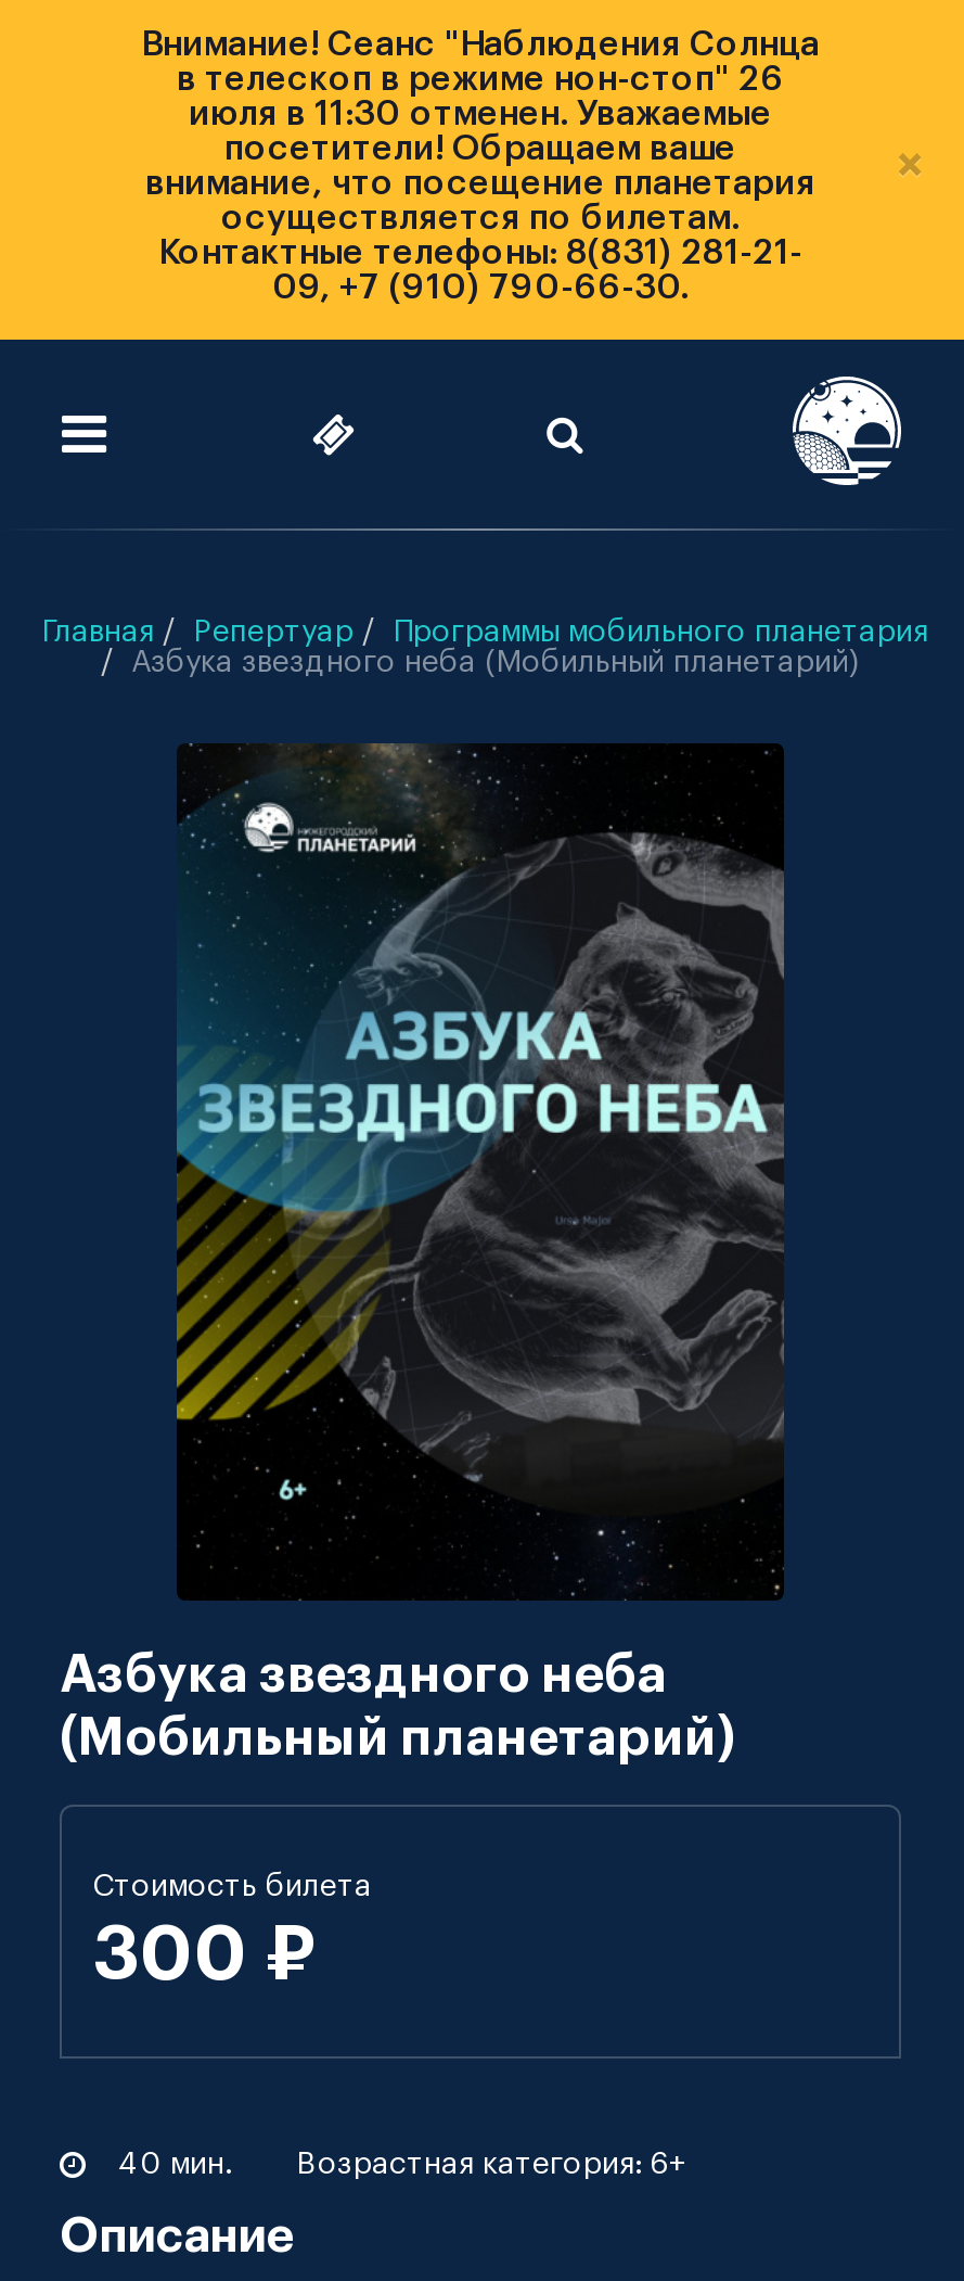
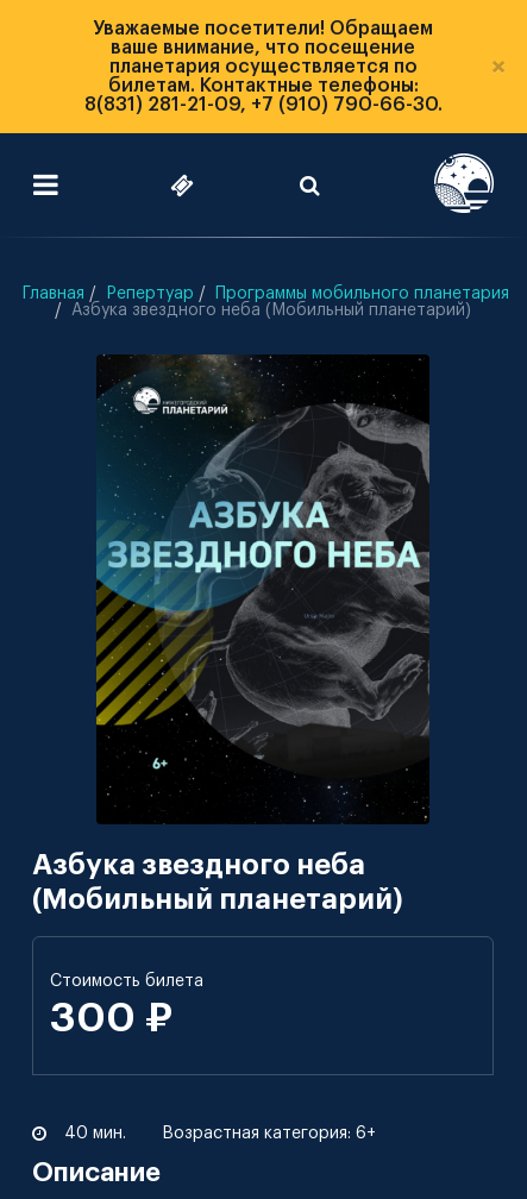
- Внимание! Сеанс "Наблюдения Солнца
- в телескоп в режиме нон-стоп" 26
- июля в 11:30 отменен. Уважаемые
- посетители! Обращаем ваше
- внимание, что посещение планетария
- осуществляется по билетам.
- Контактные телефоны: 8(831) 281-21-
- 09, +7 (910) 790-66-30.
+ Уважаемые посетители! Обращаем
+ ваше внимание, что посещение
+ планетария осуществляется по
+ билетам. Контактные телефоны:
+ 8(831) 281-21-09, +7 (910) 790-66-30.
